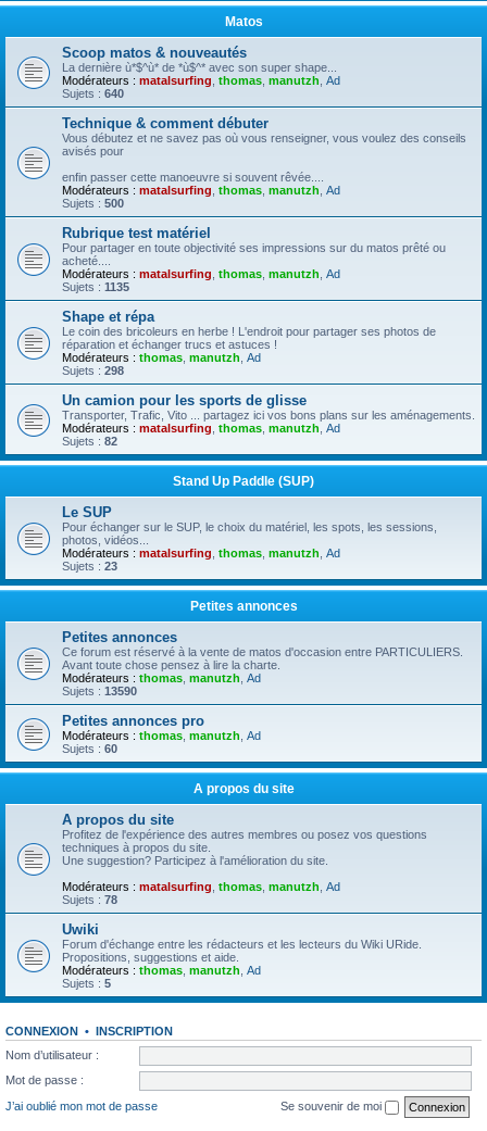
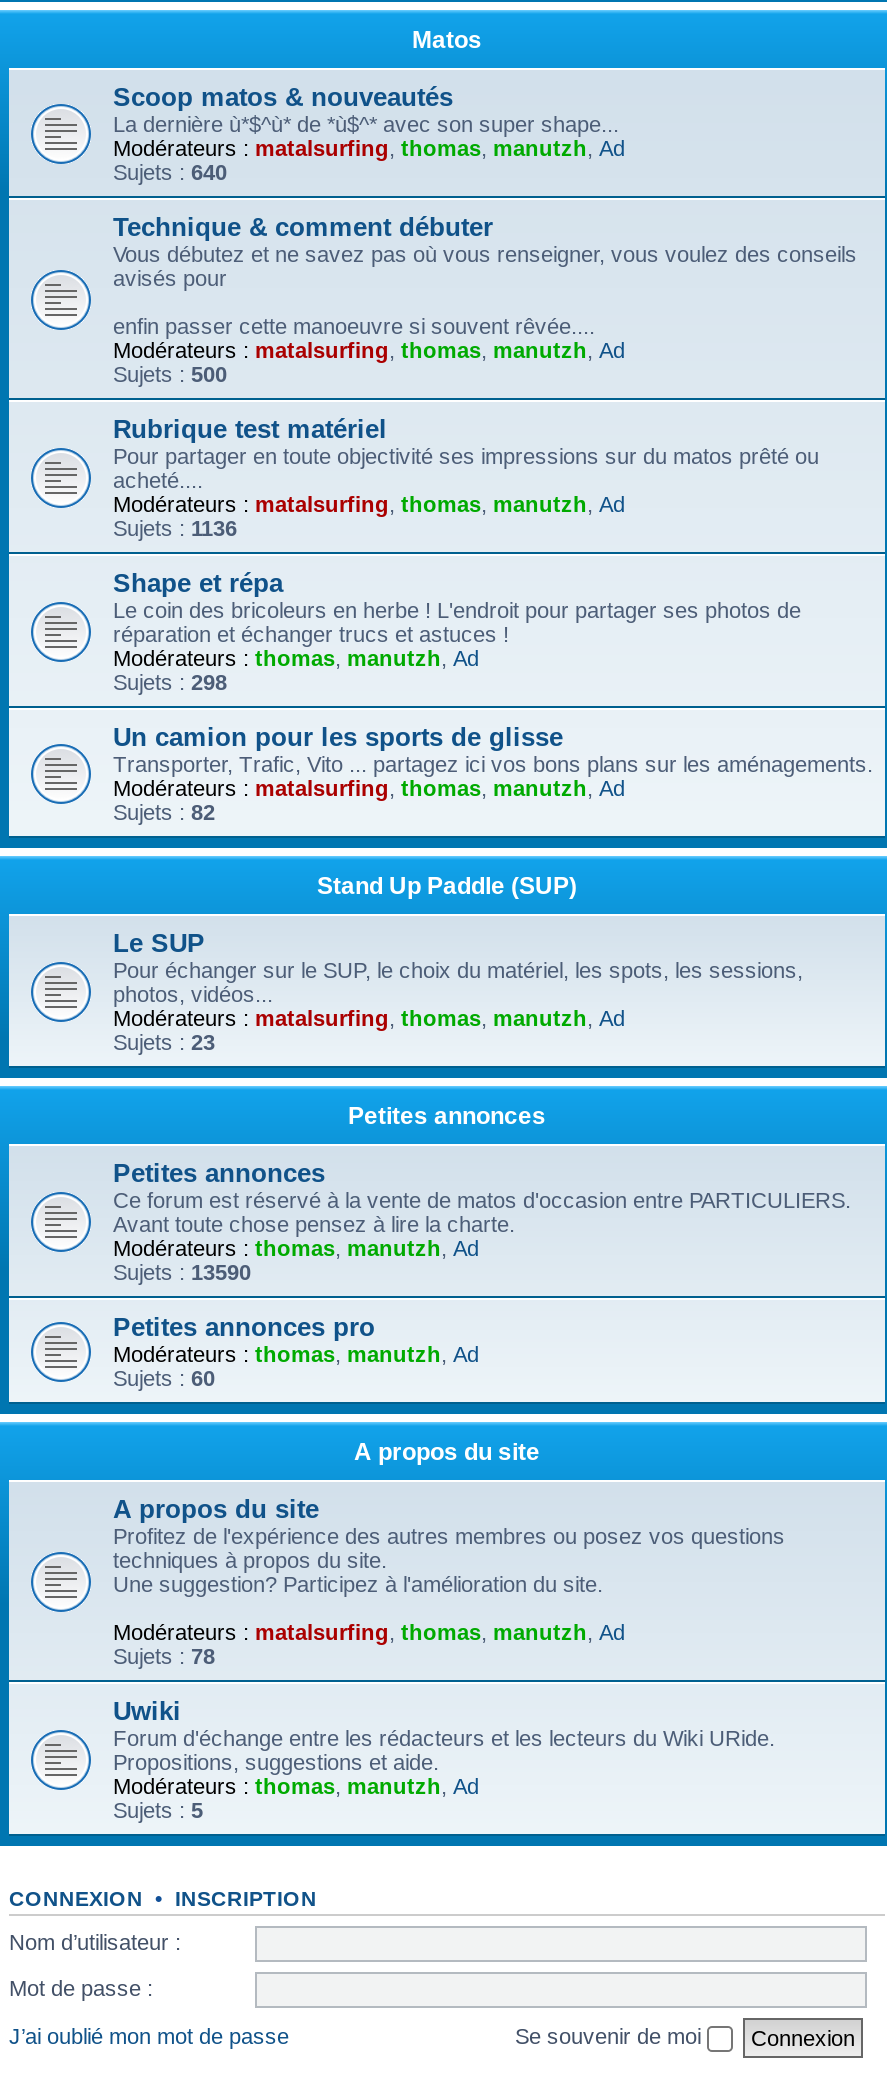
- Sujets : 1135
+ Sujets : 1136
